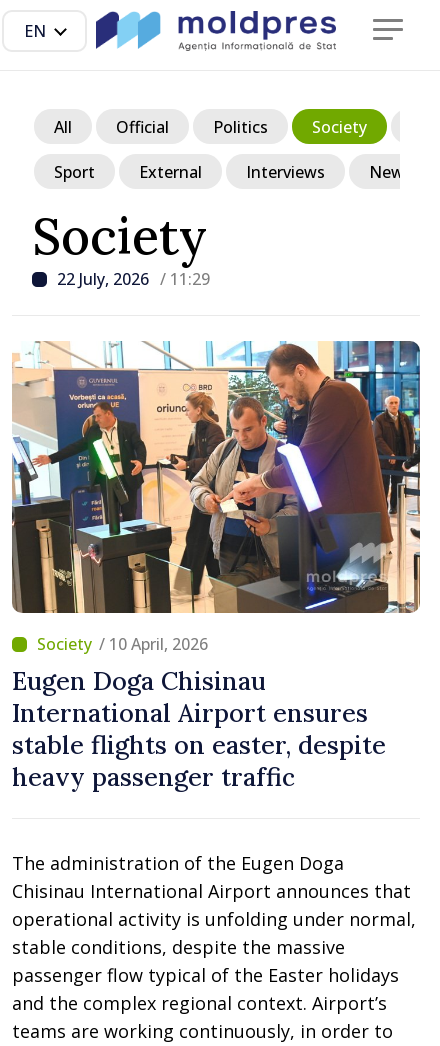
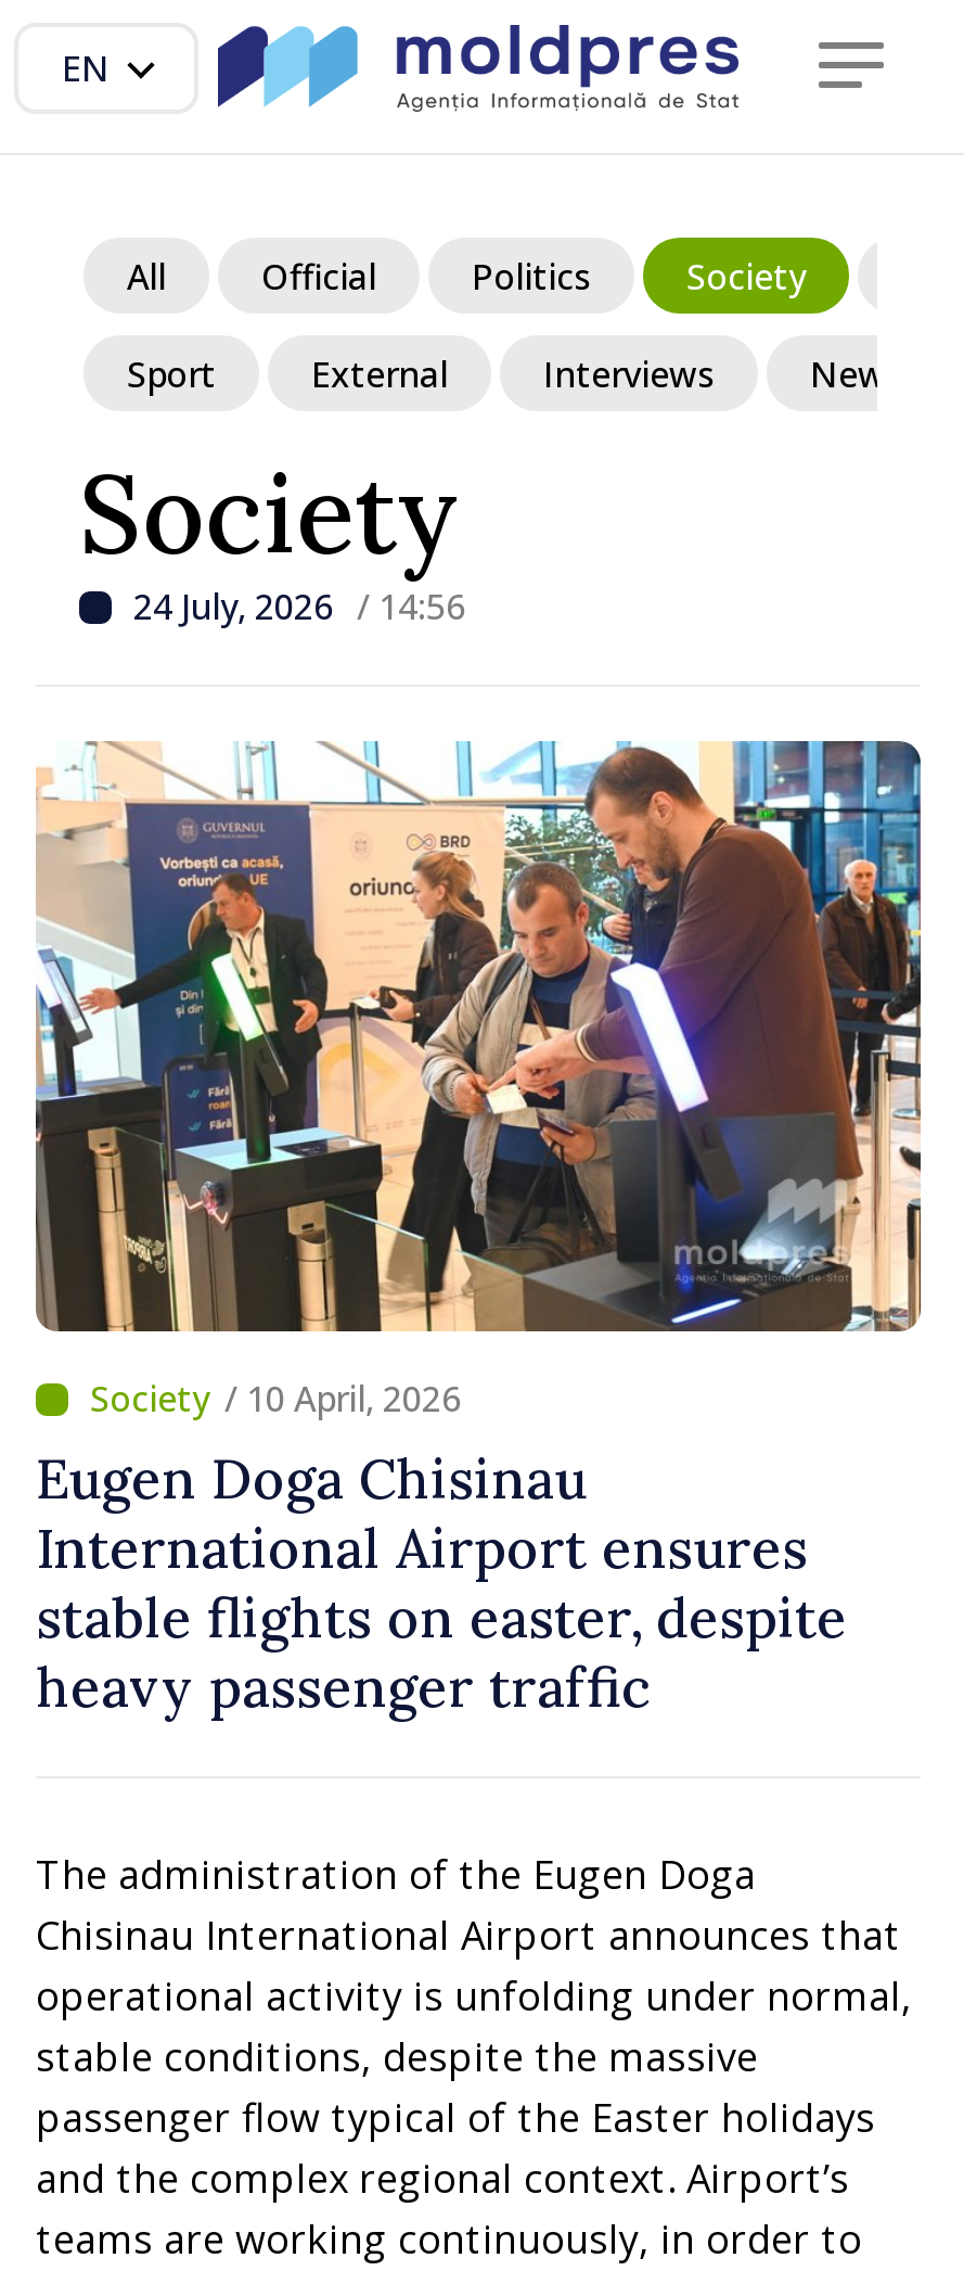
- 22 July, 2026 / 11:29
+ 24 July, 2026 / 14:56
